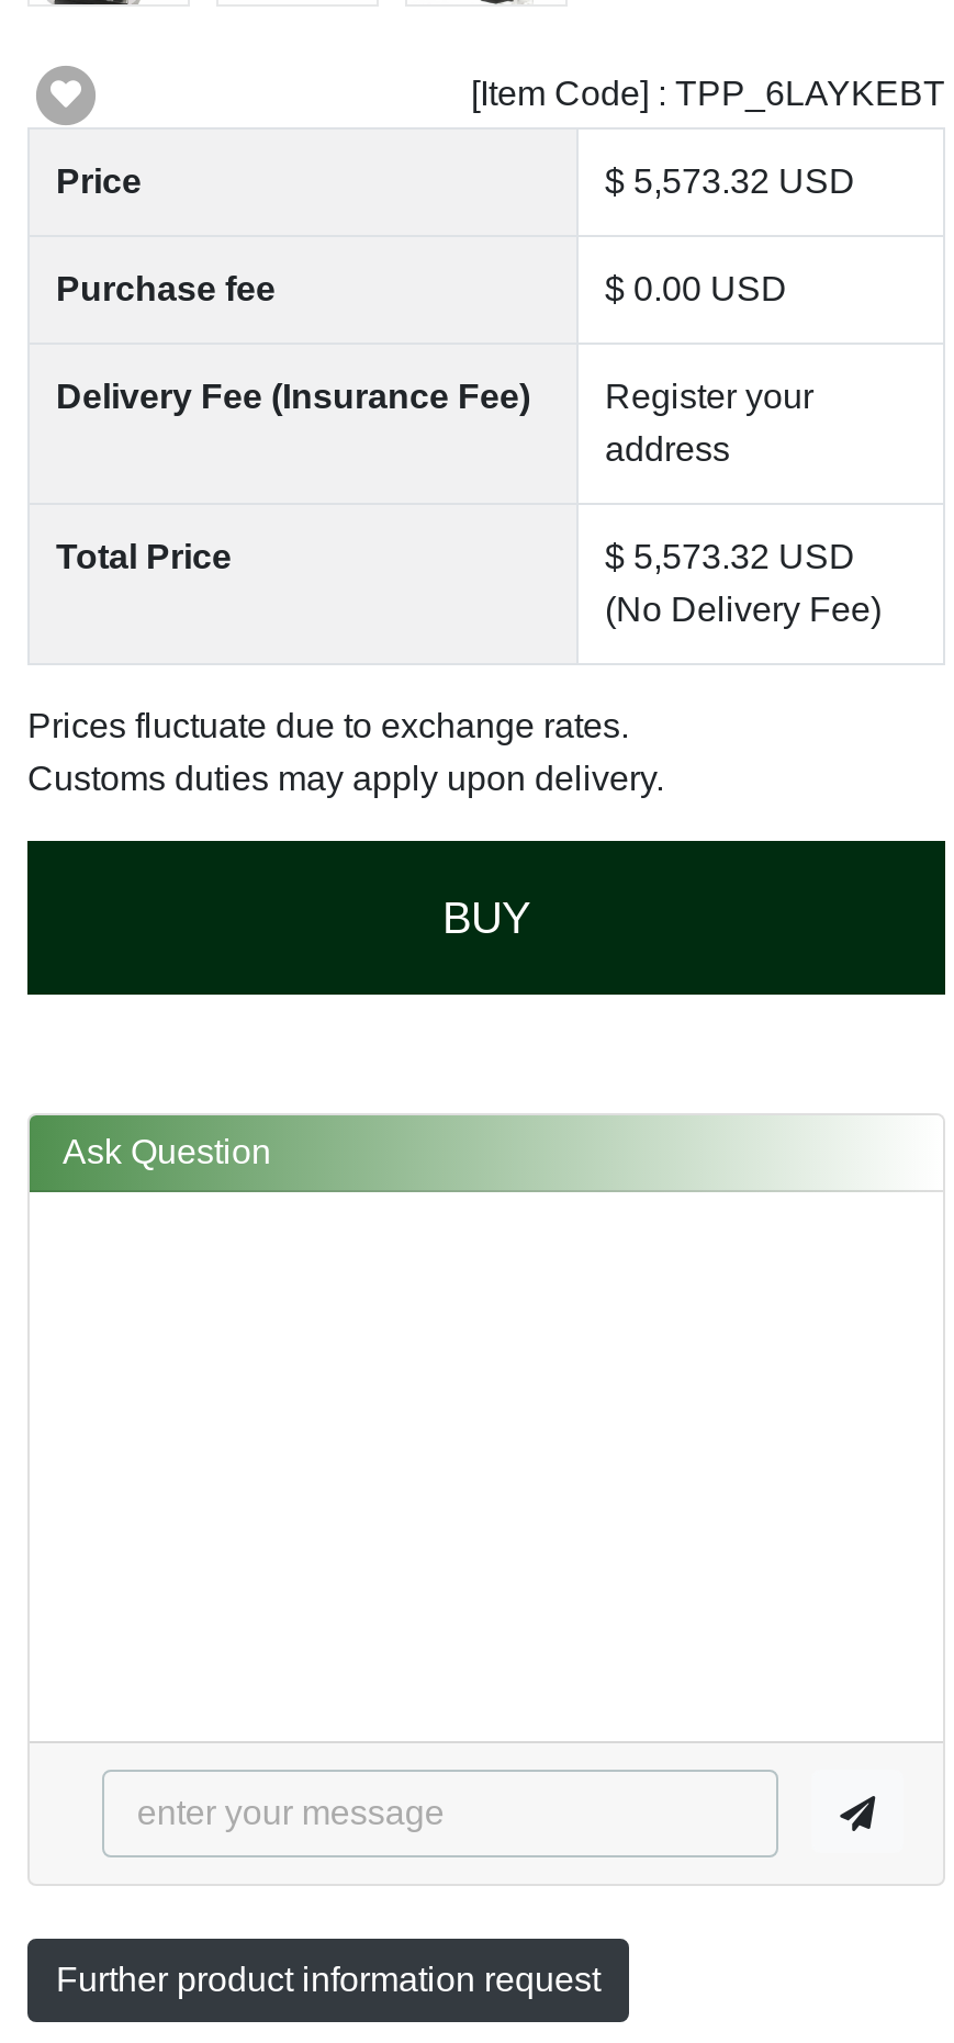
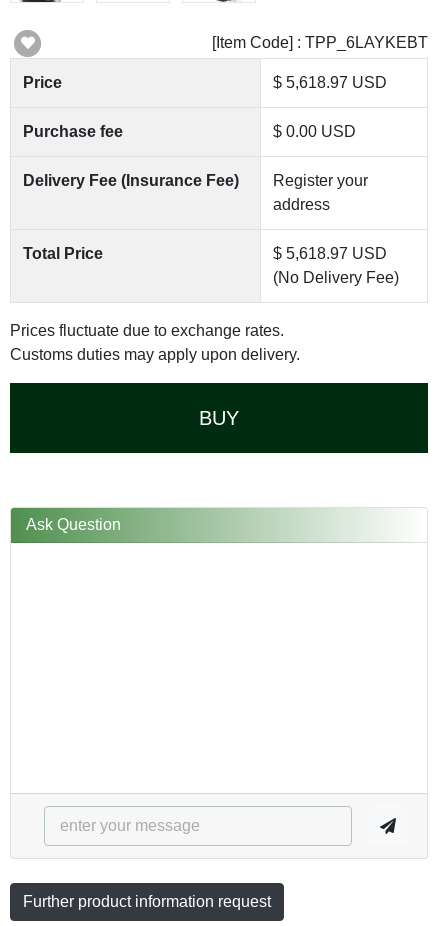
- $ 5,573.32 USD
+ $ 5,618.97 USD

- $ 5,573.32 USD
+ $ 5,618.97 USD
